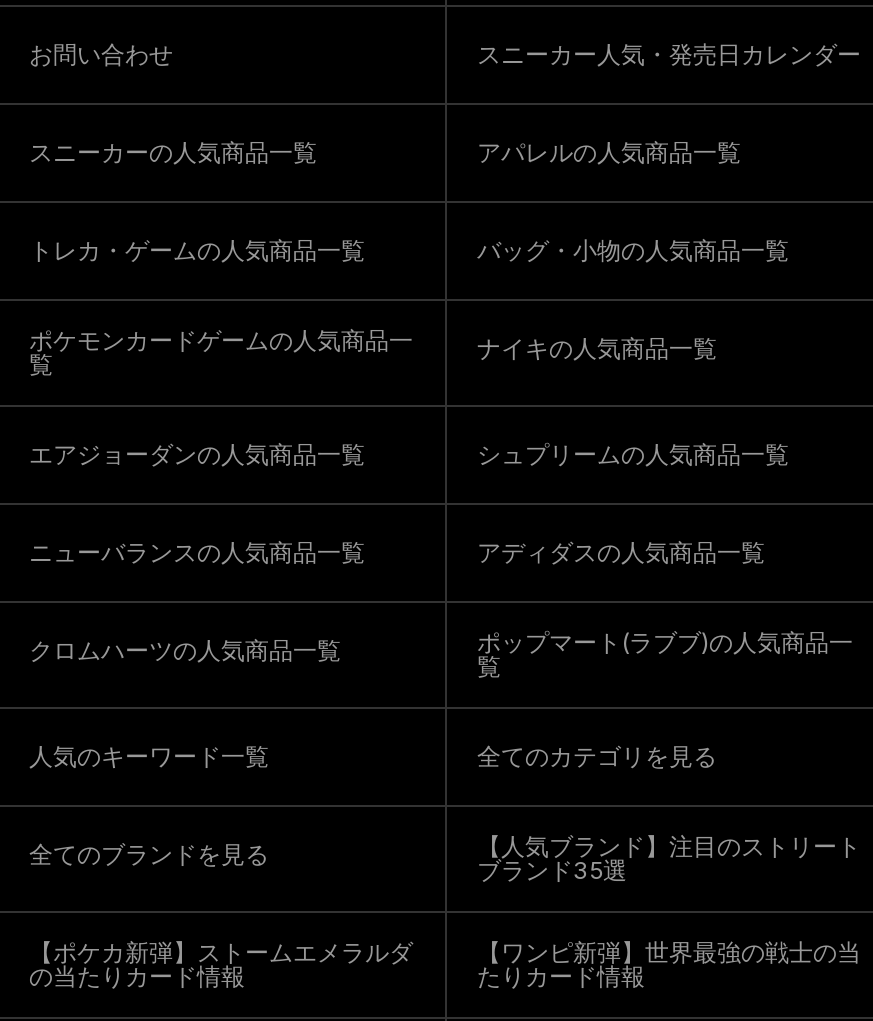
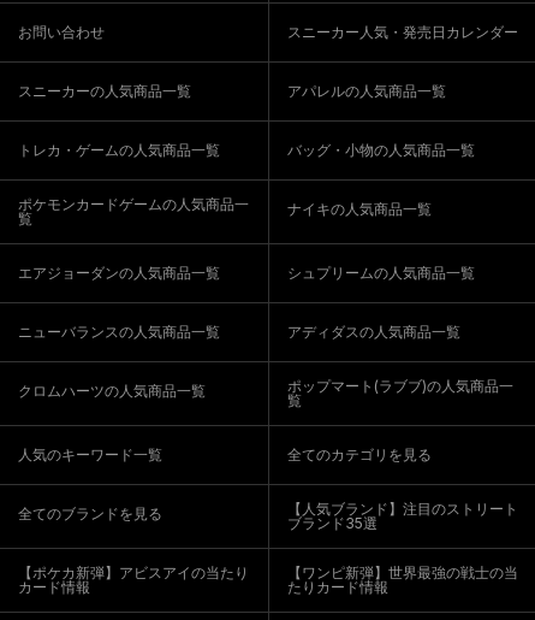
- 【ポケカ新弾】ストームエメラルダ
- の当たりカード情報
+ 【ポケカ新弾】アビスアイの当たり
+ カード情報
